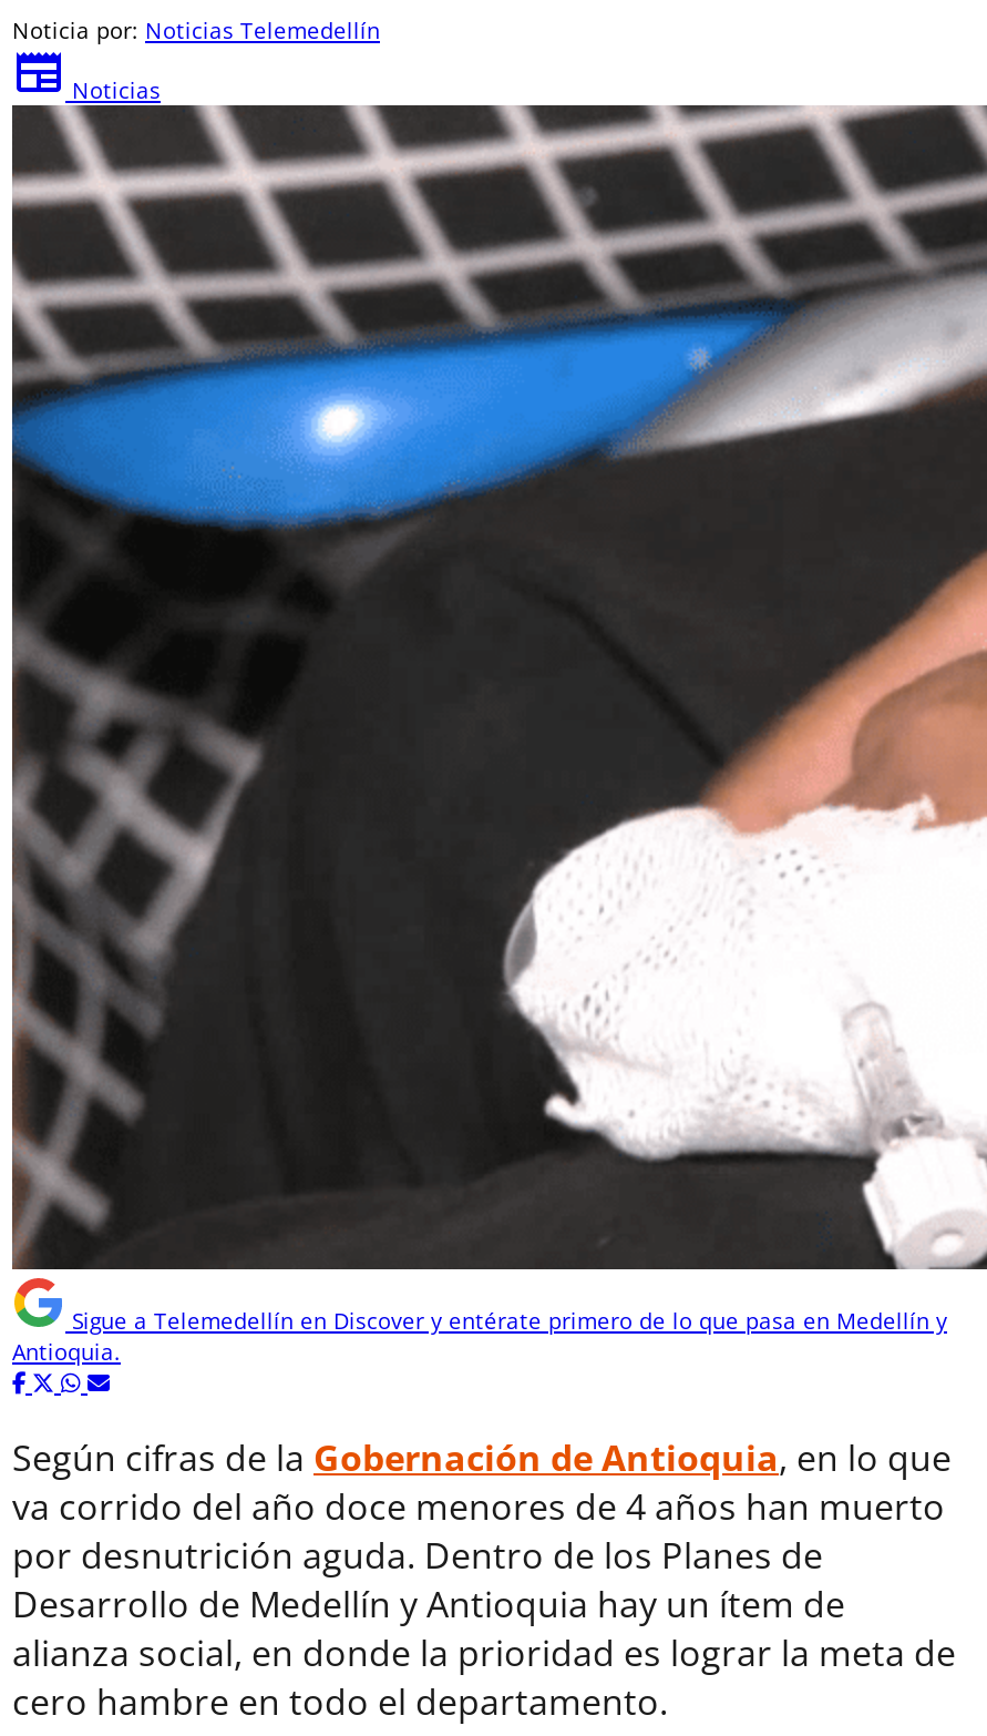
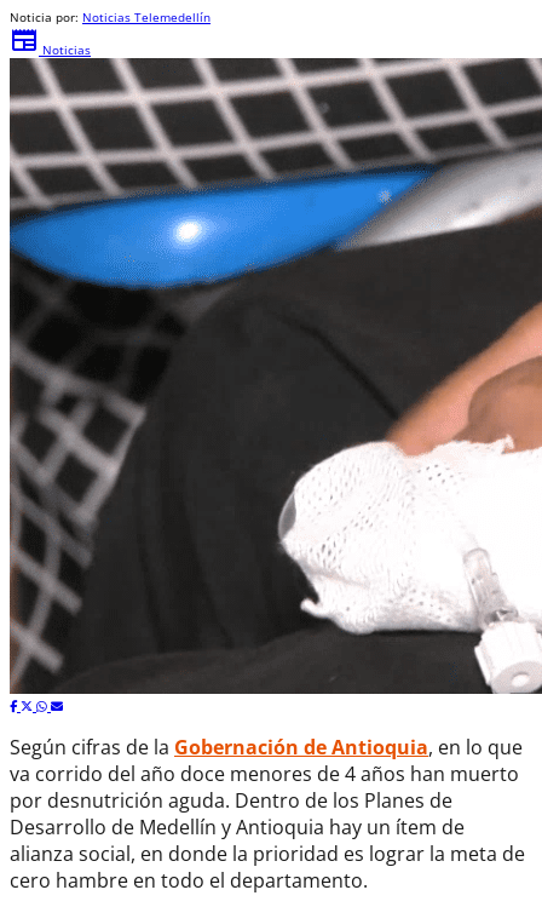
- Sigue a Telemedellín en Discover y entérate primero de lo que pasa en Medellín y
- Antioquia.
